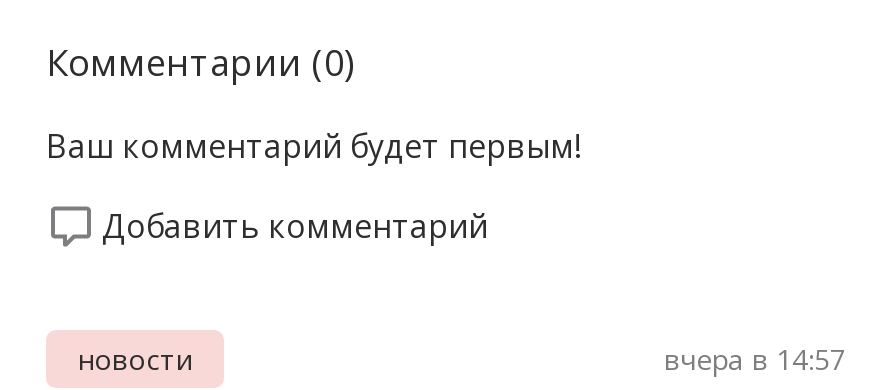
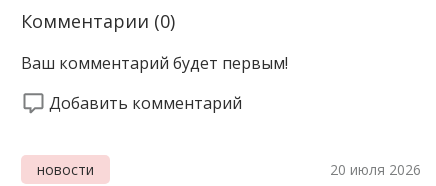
- вчера в 14:57
+ 20 июля 2026
